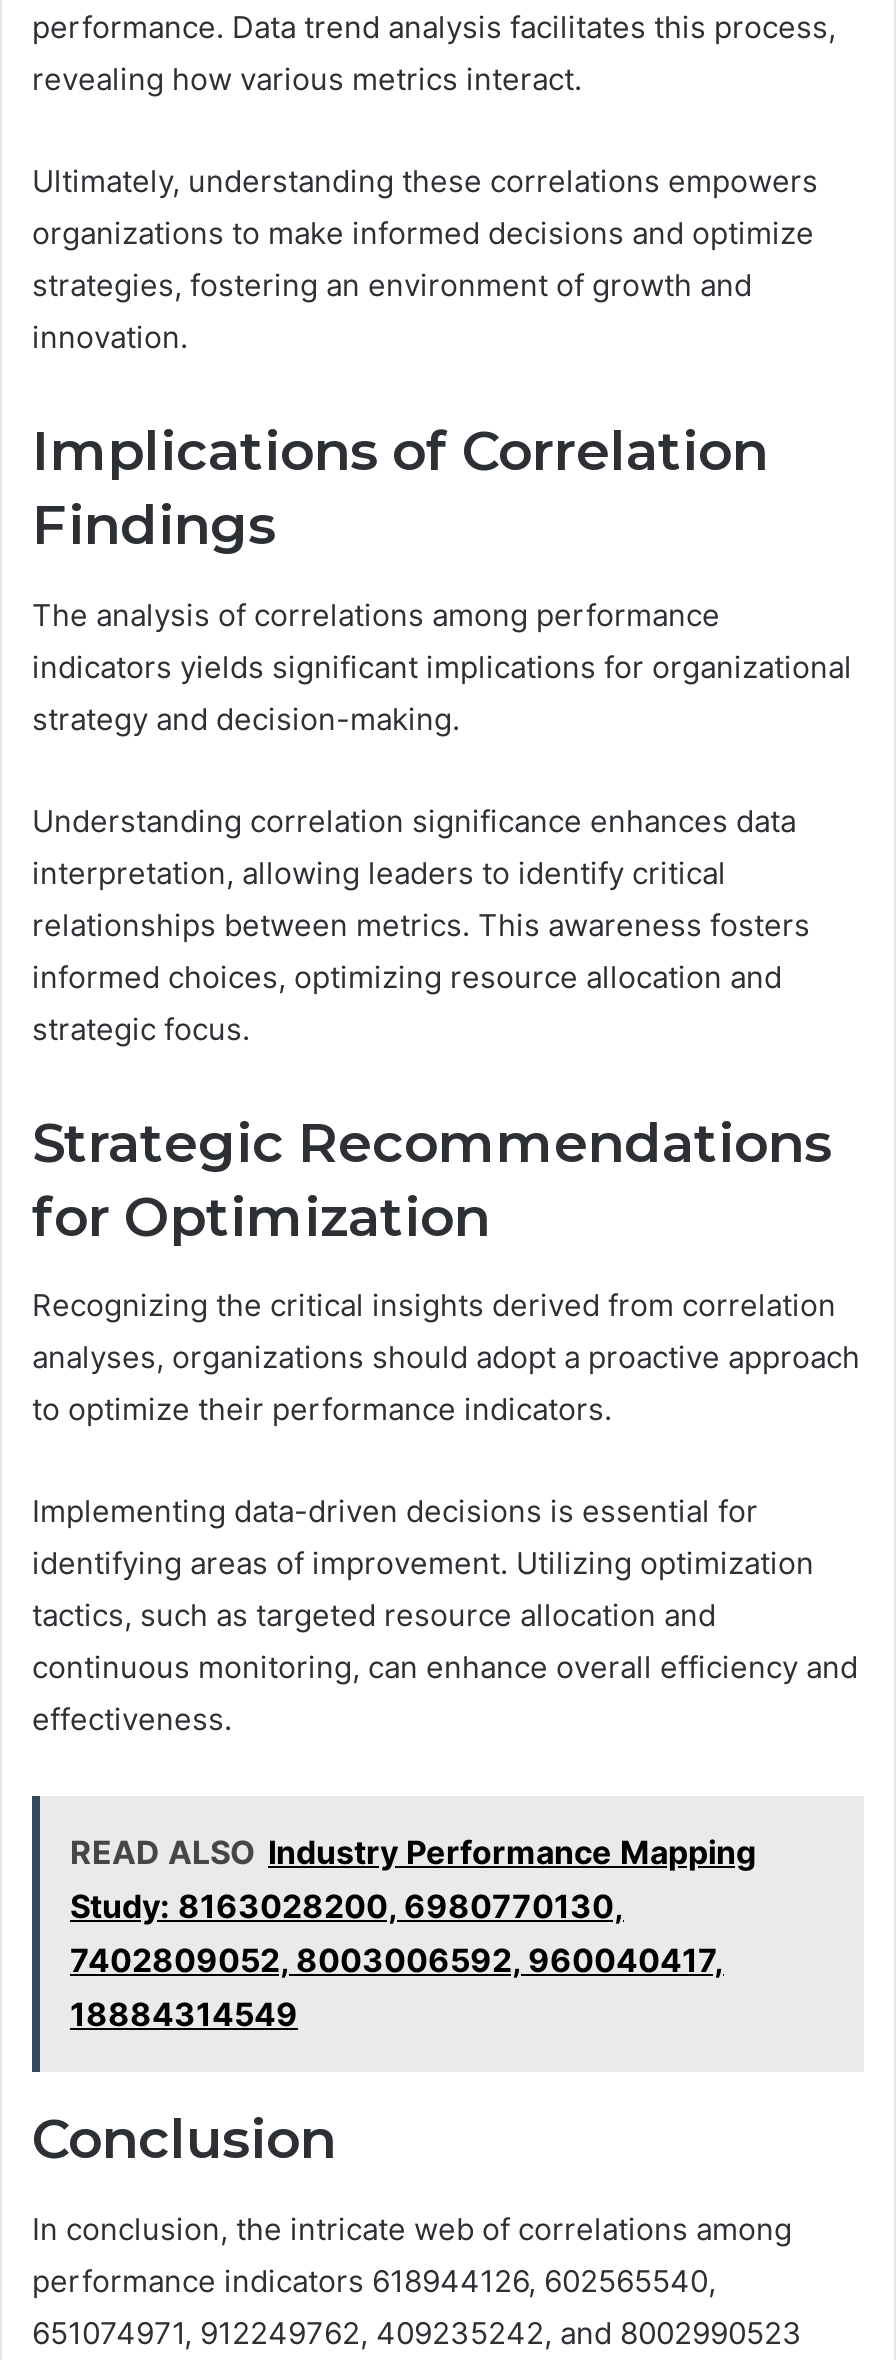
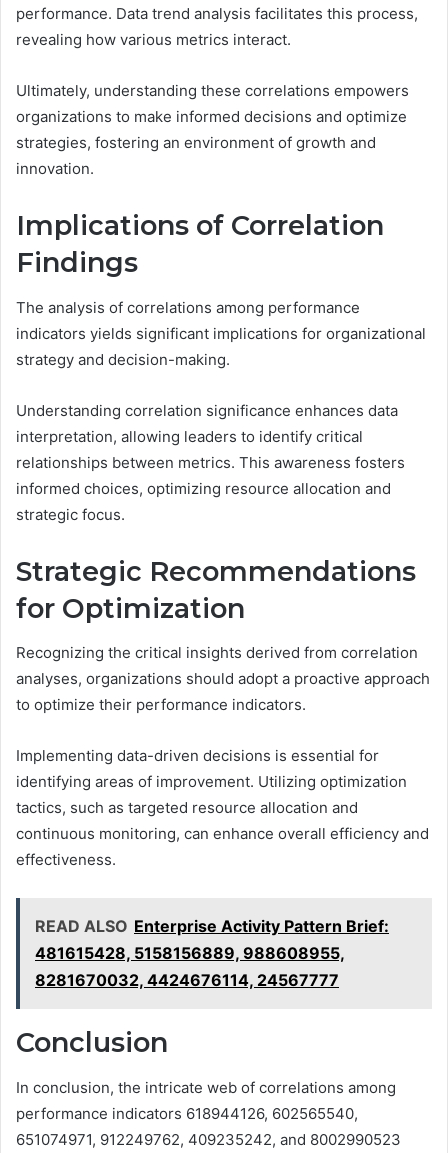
- READ ALSO Industry Performance Mapping
- Study: 8163028200, 6980770130,
- 7402809052, 8003006592, 960040417,
- 18884314549
+ READ ALSO Enterprise Activity Pattern Brief:
+ 481615428, 5158156889, 988608955,
+ 8281670032, 4424676114, 24567777
